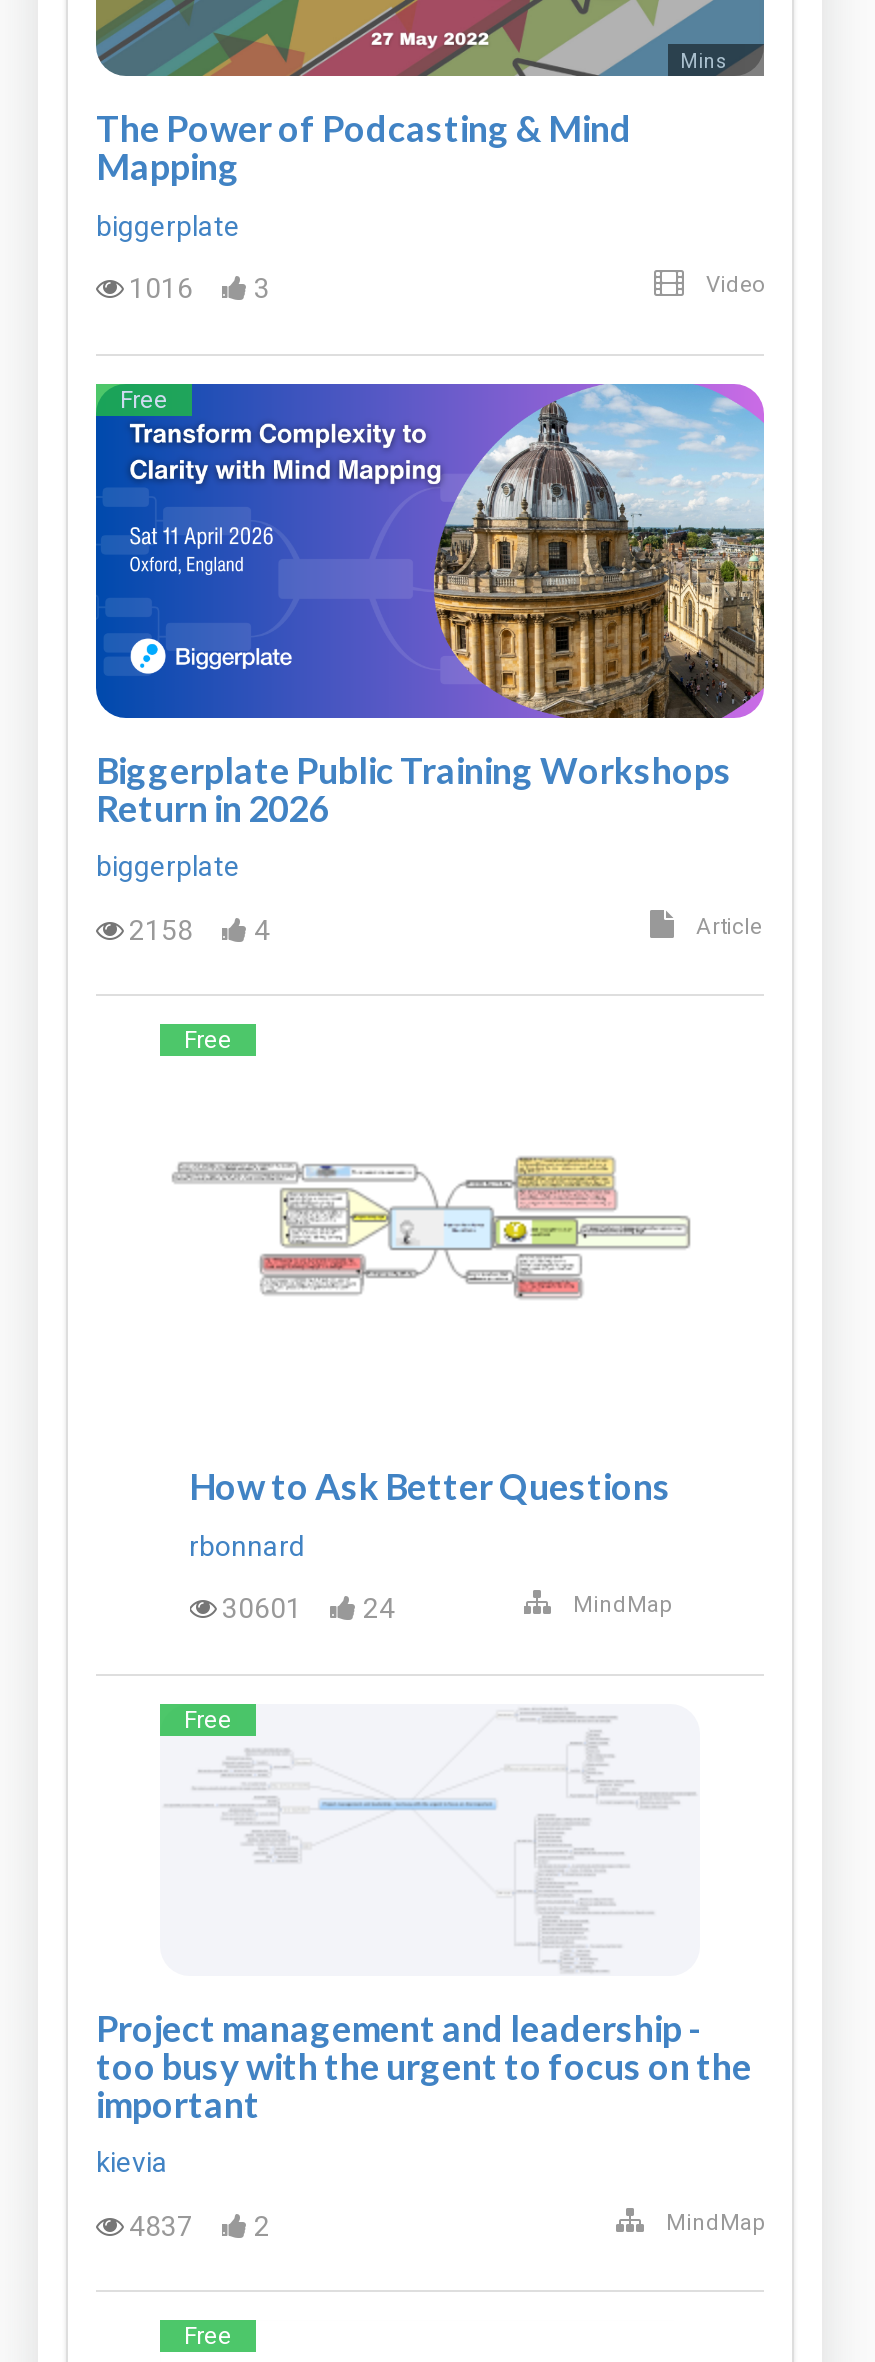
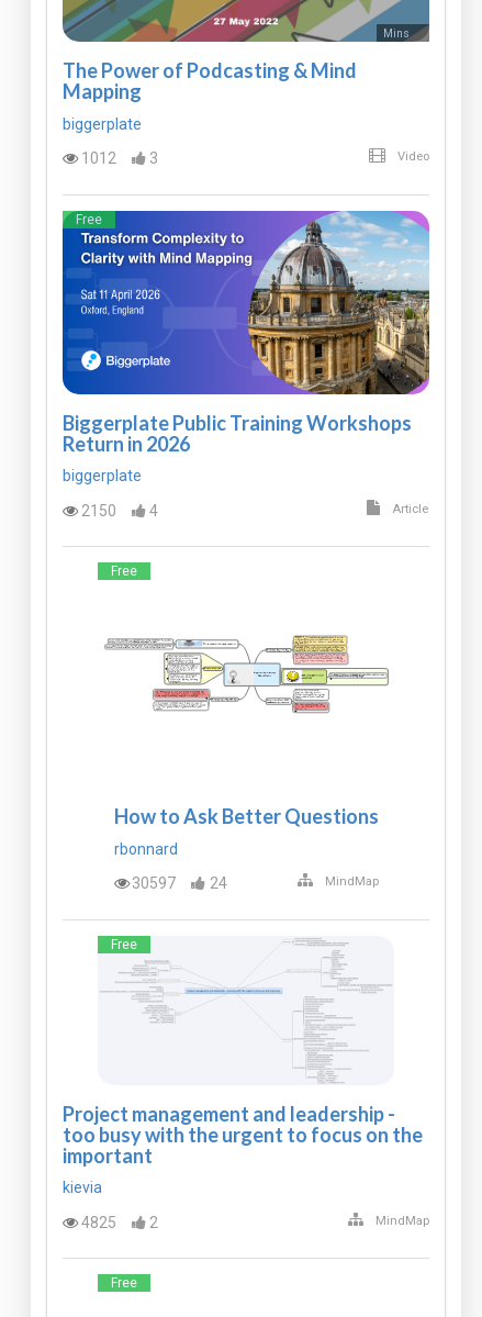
- 1016 3
+ 1012 3

- 2158 4
+ 2150 4

- 30601 24
+ 30597 24

- 4837 2
+ 4825 2
